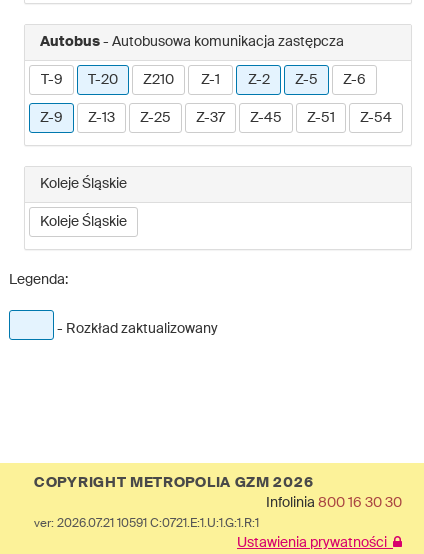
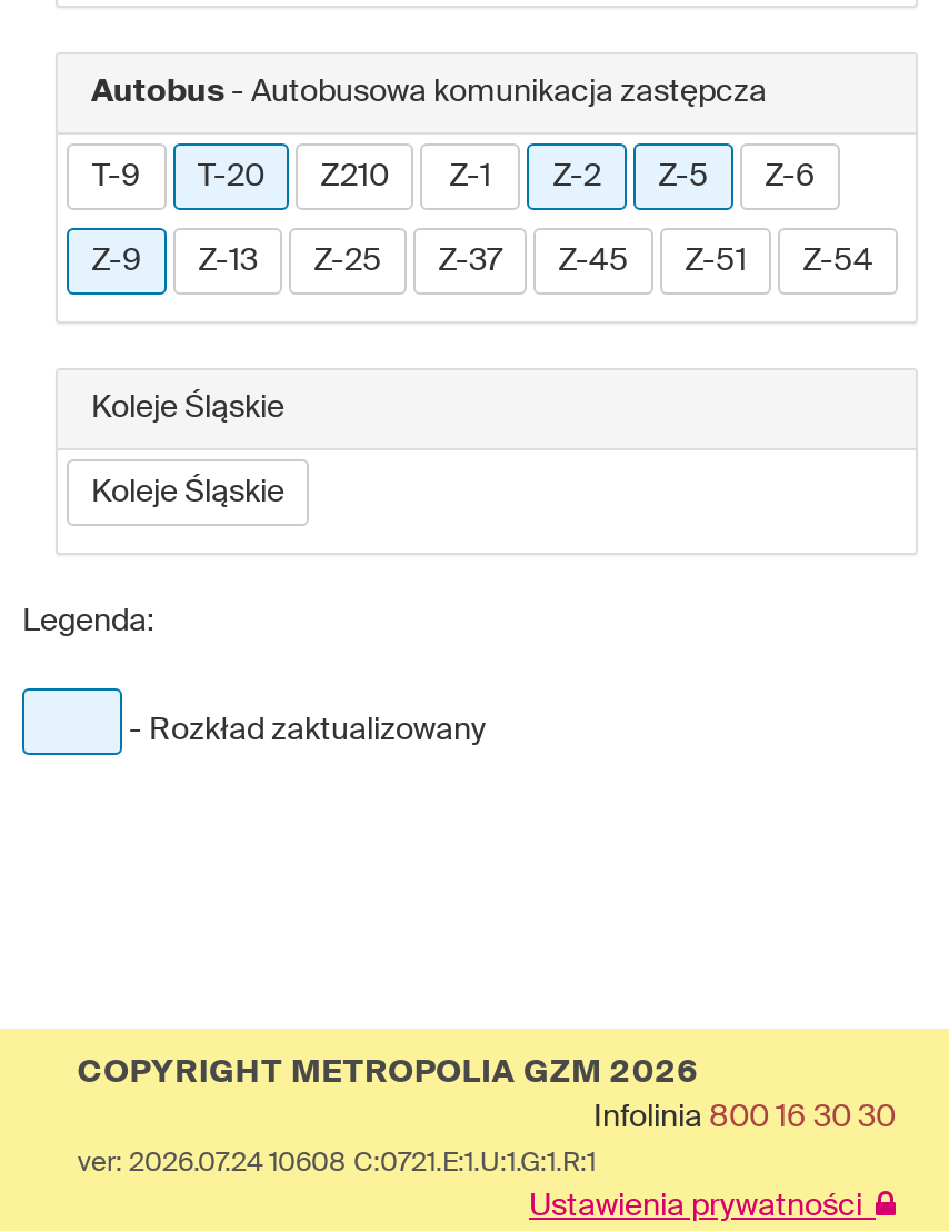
- ver: 2026.07.21 10591 C:0721.E:1.U:1.G:1.R:1
+ ver: 2026.07.24 10608 C:0721.E:1.U:1.G:1.R:1
